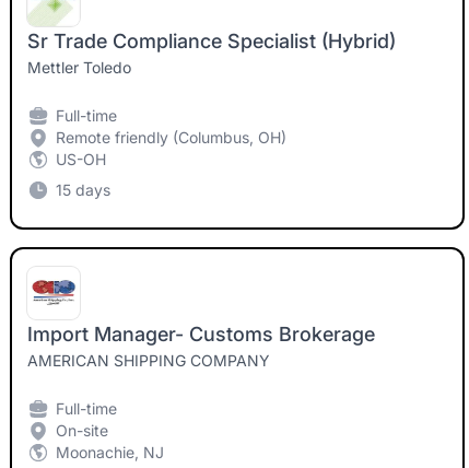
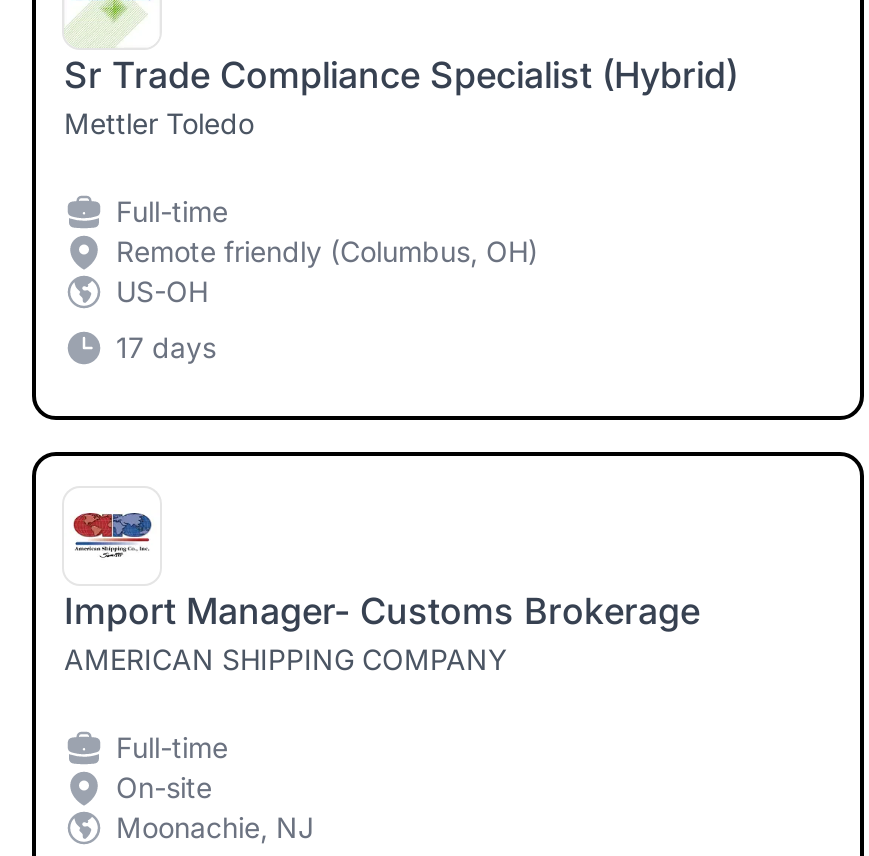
- 15 days
+ 17 days
